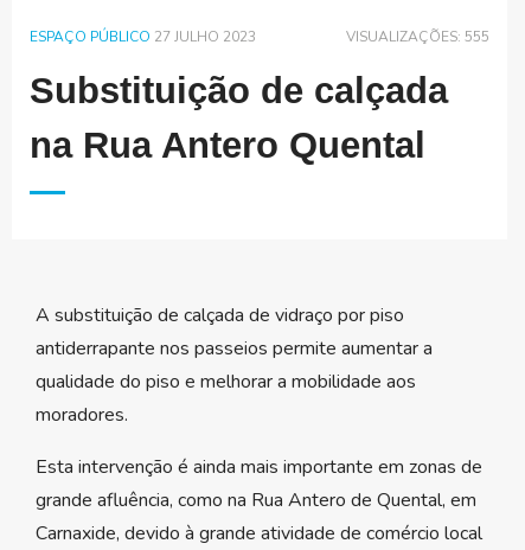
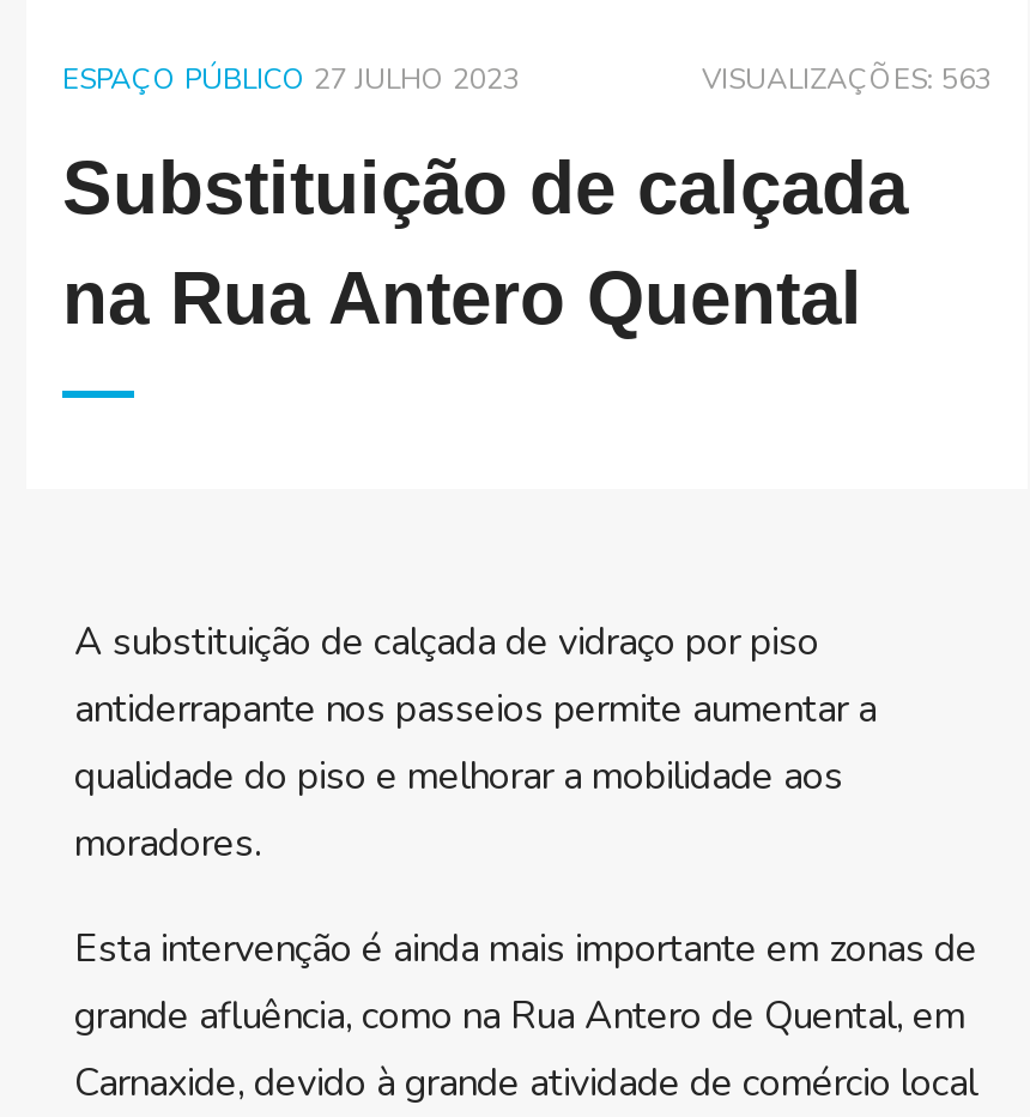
- VISUALIZAÇÕES: 555
+ VISUALIZAÇÕES: 563
